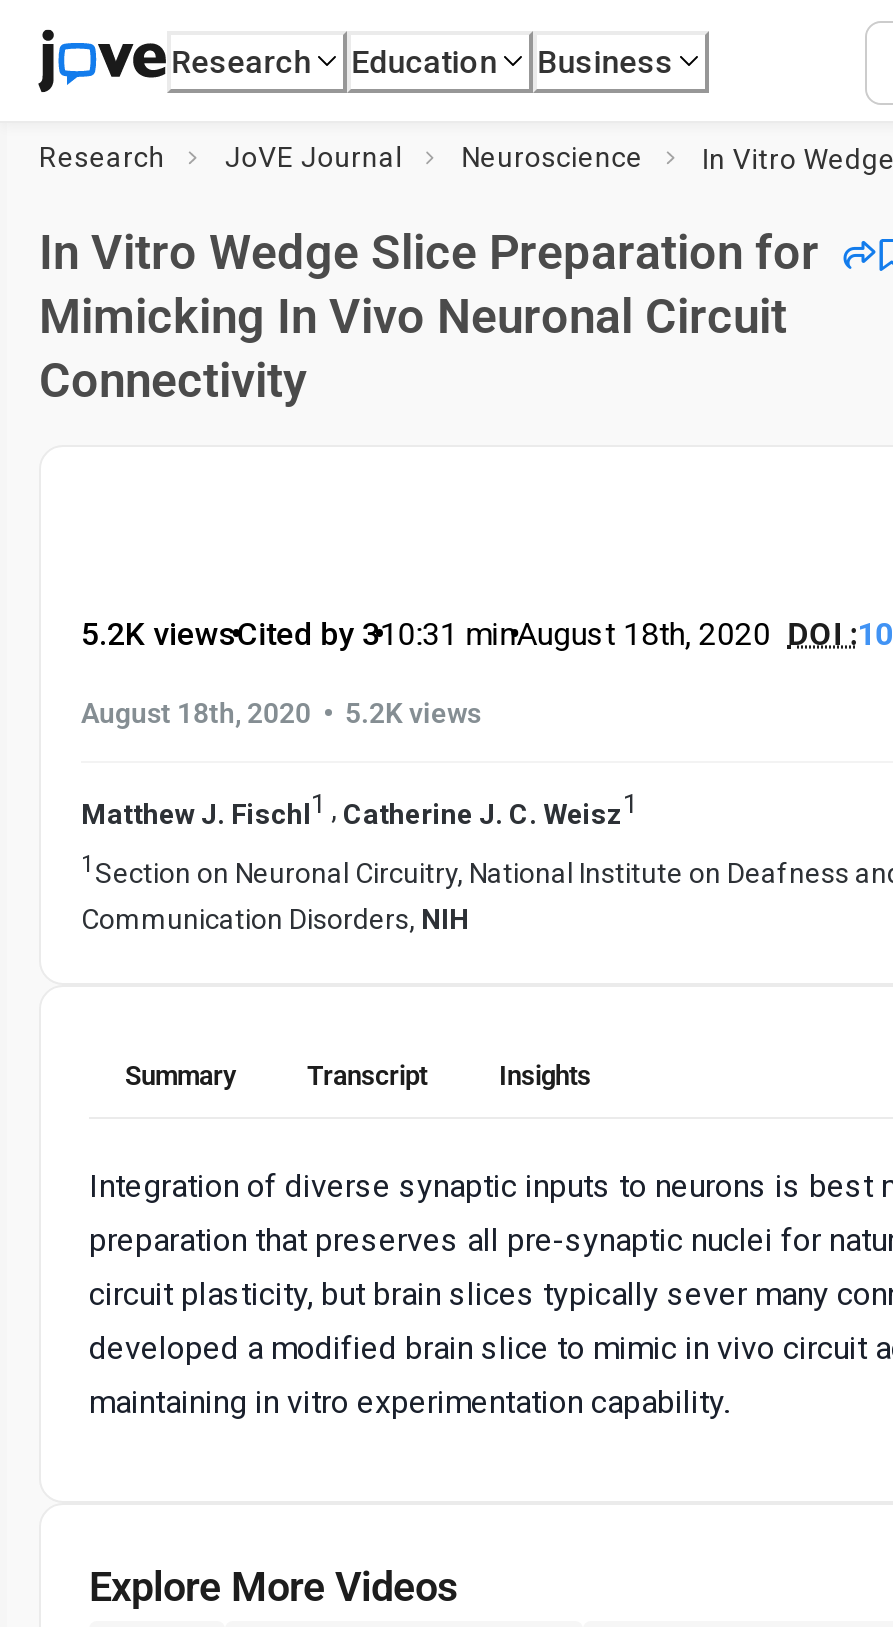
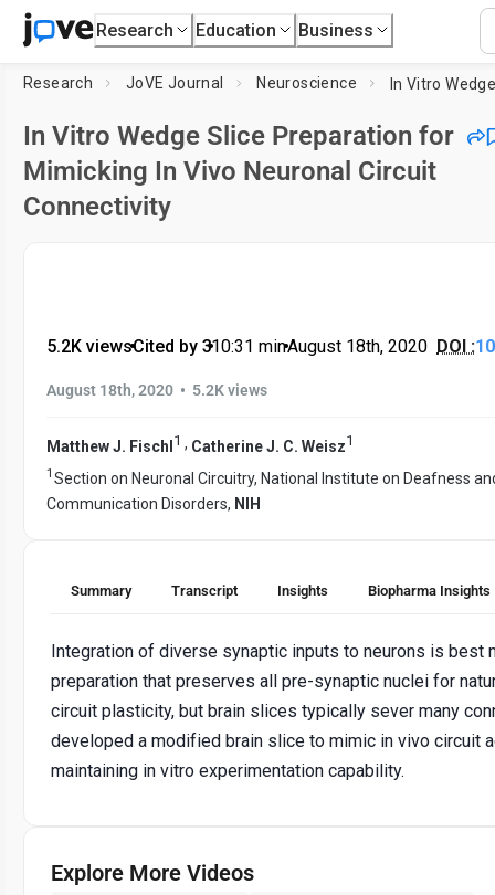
+ Biopharma Insights
